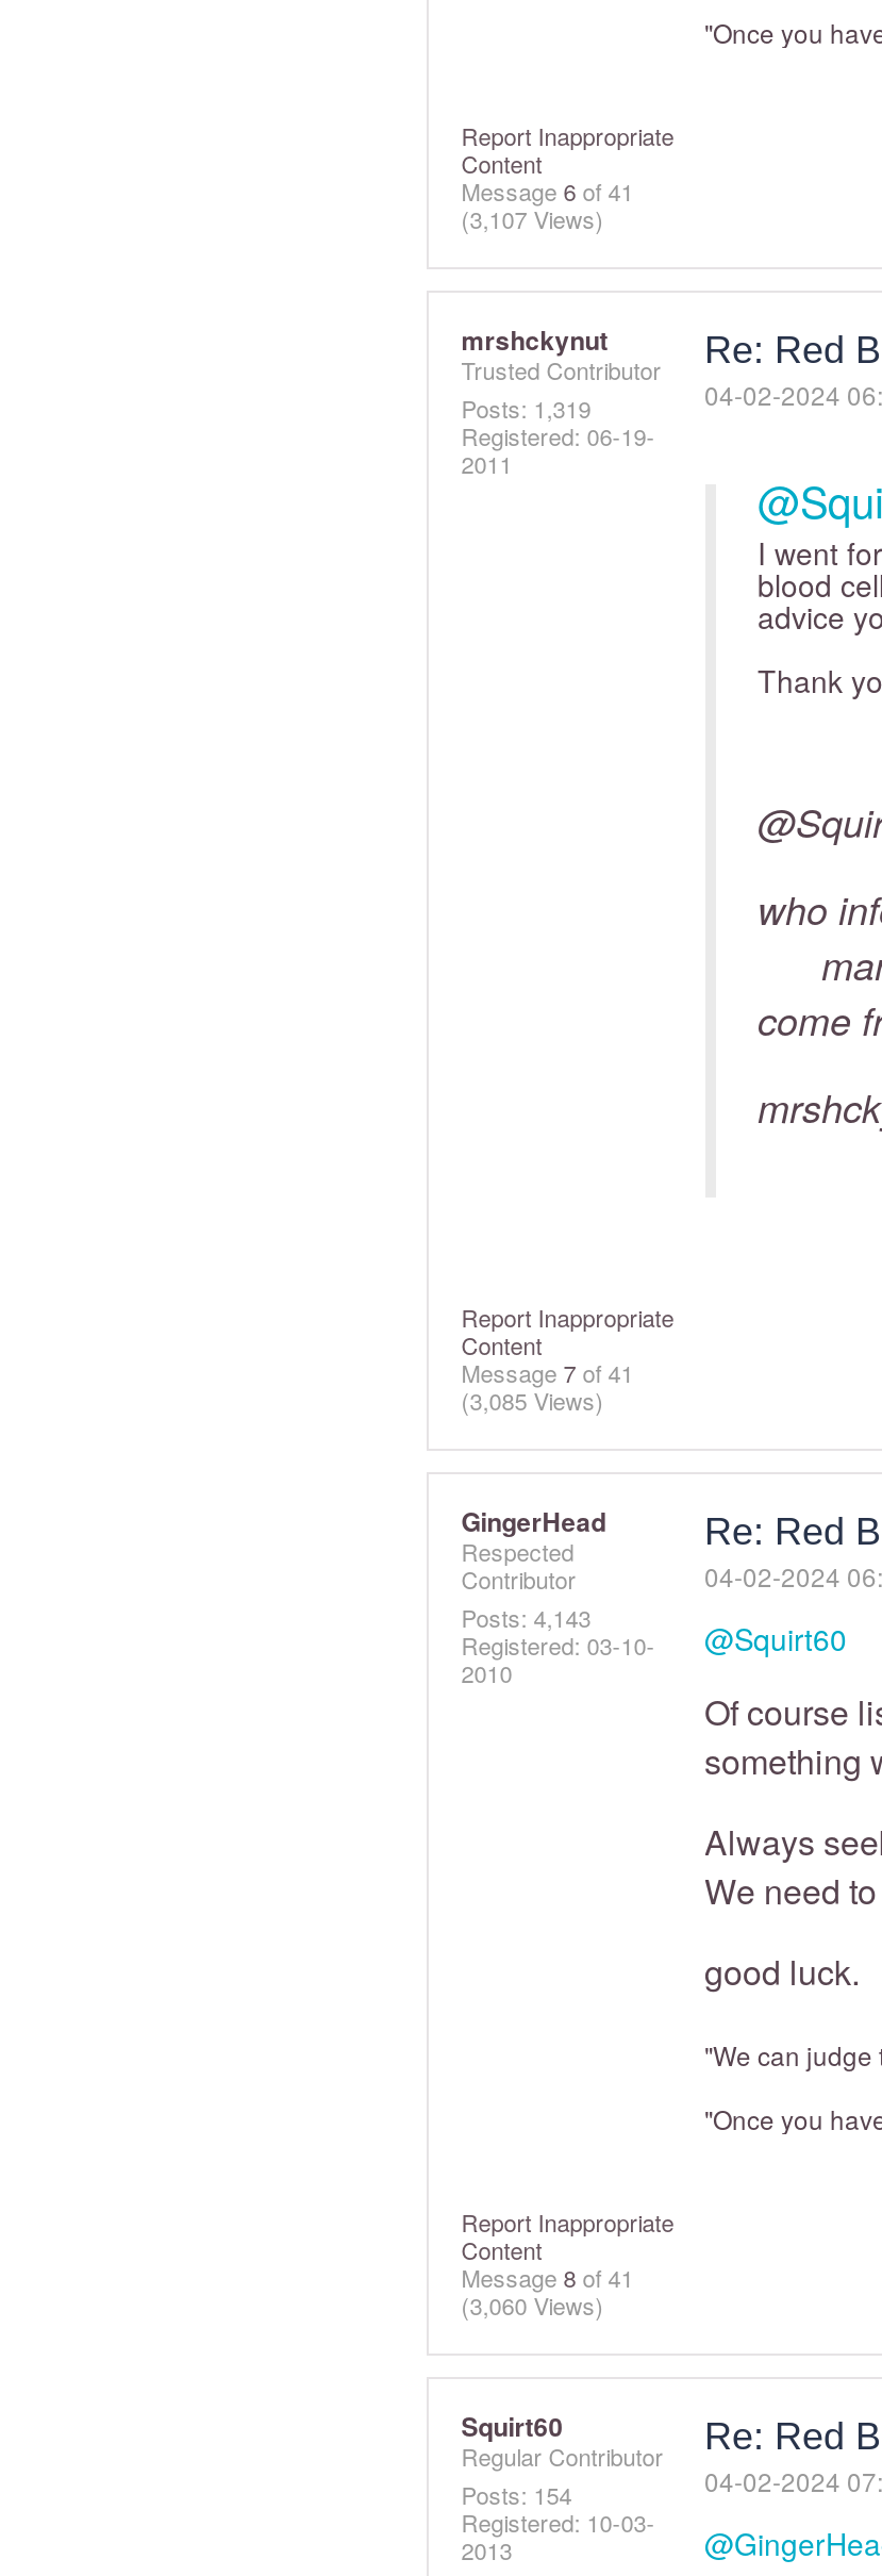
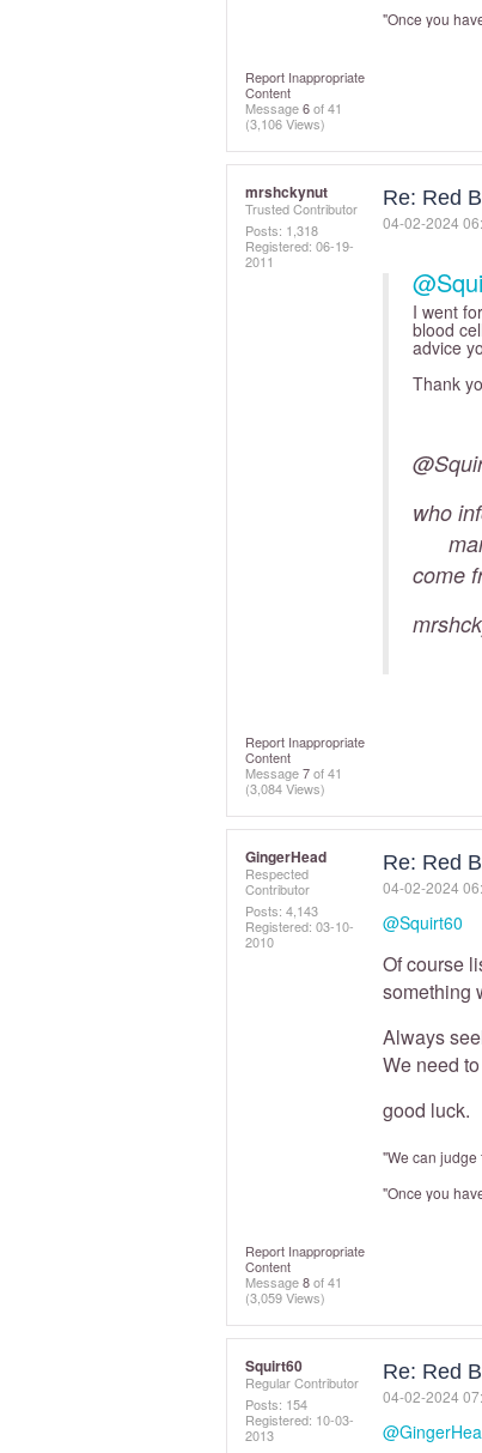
- (3,107 Views)
+ (3,106 Views)

- Posts: 1,319
+ Posts: 1,318

- (3,085 Views)
+ (3,084 Views)

- (3,060 Views)
+ (3,059 Views)
